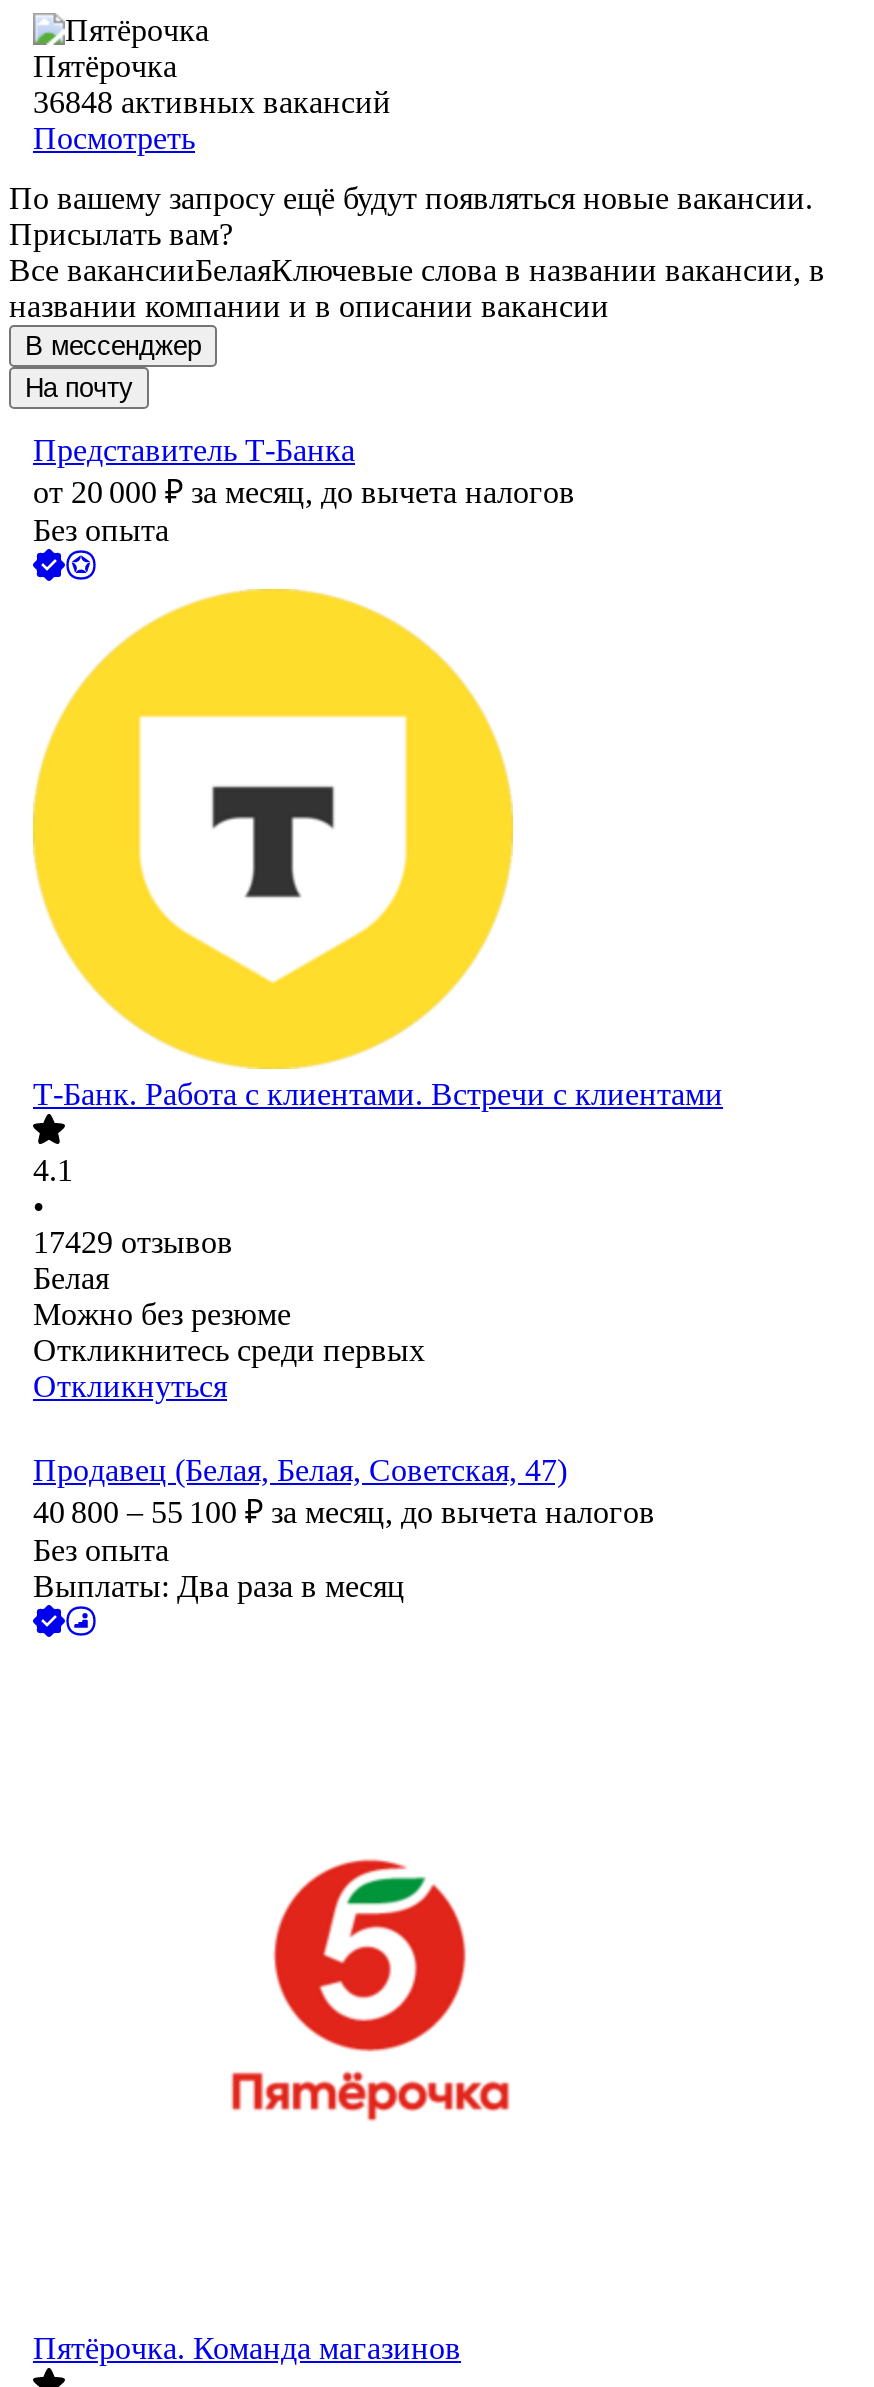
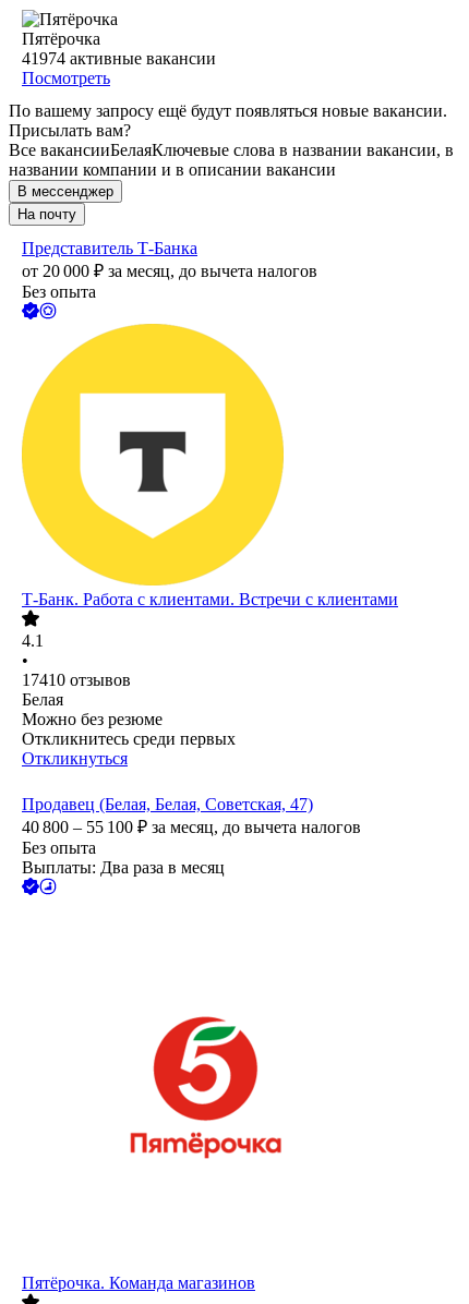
- 36848 активных вакансий
+ 41974 активные вакансии

- 17429 отзывов
+ 17410 отзывов
